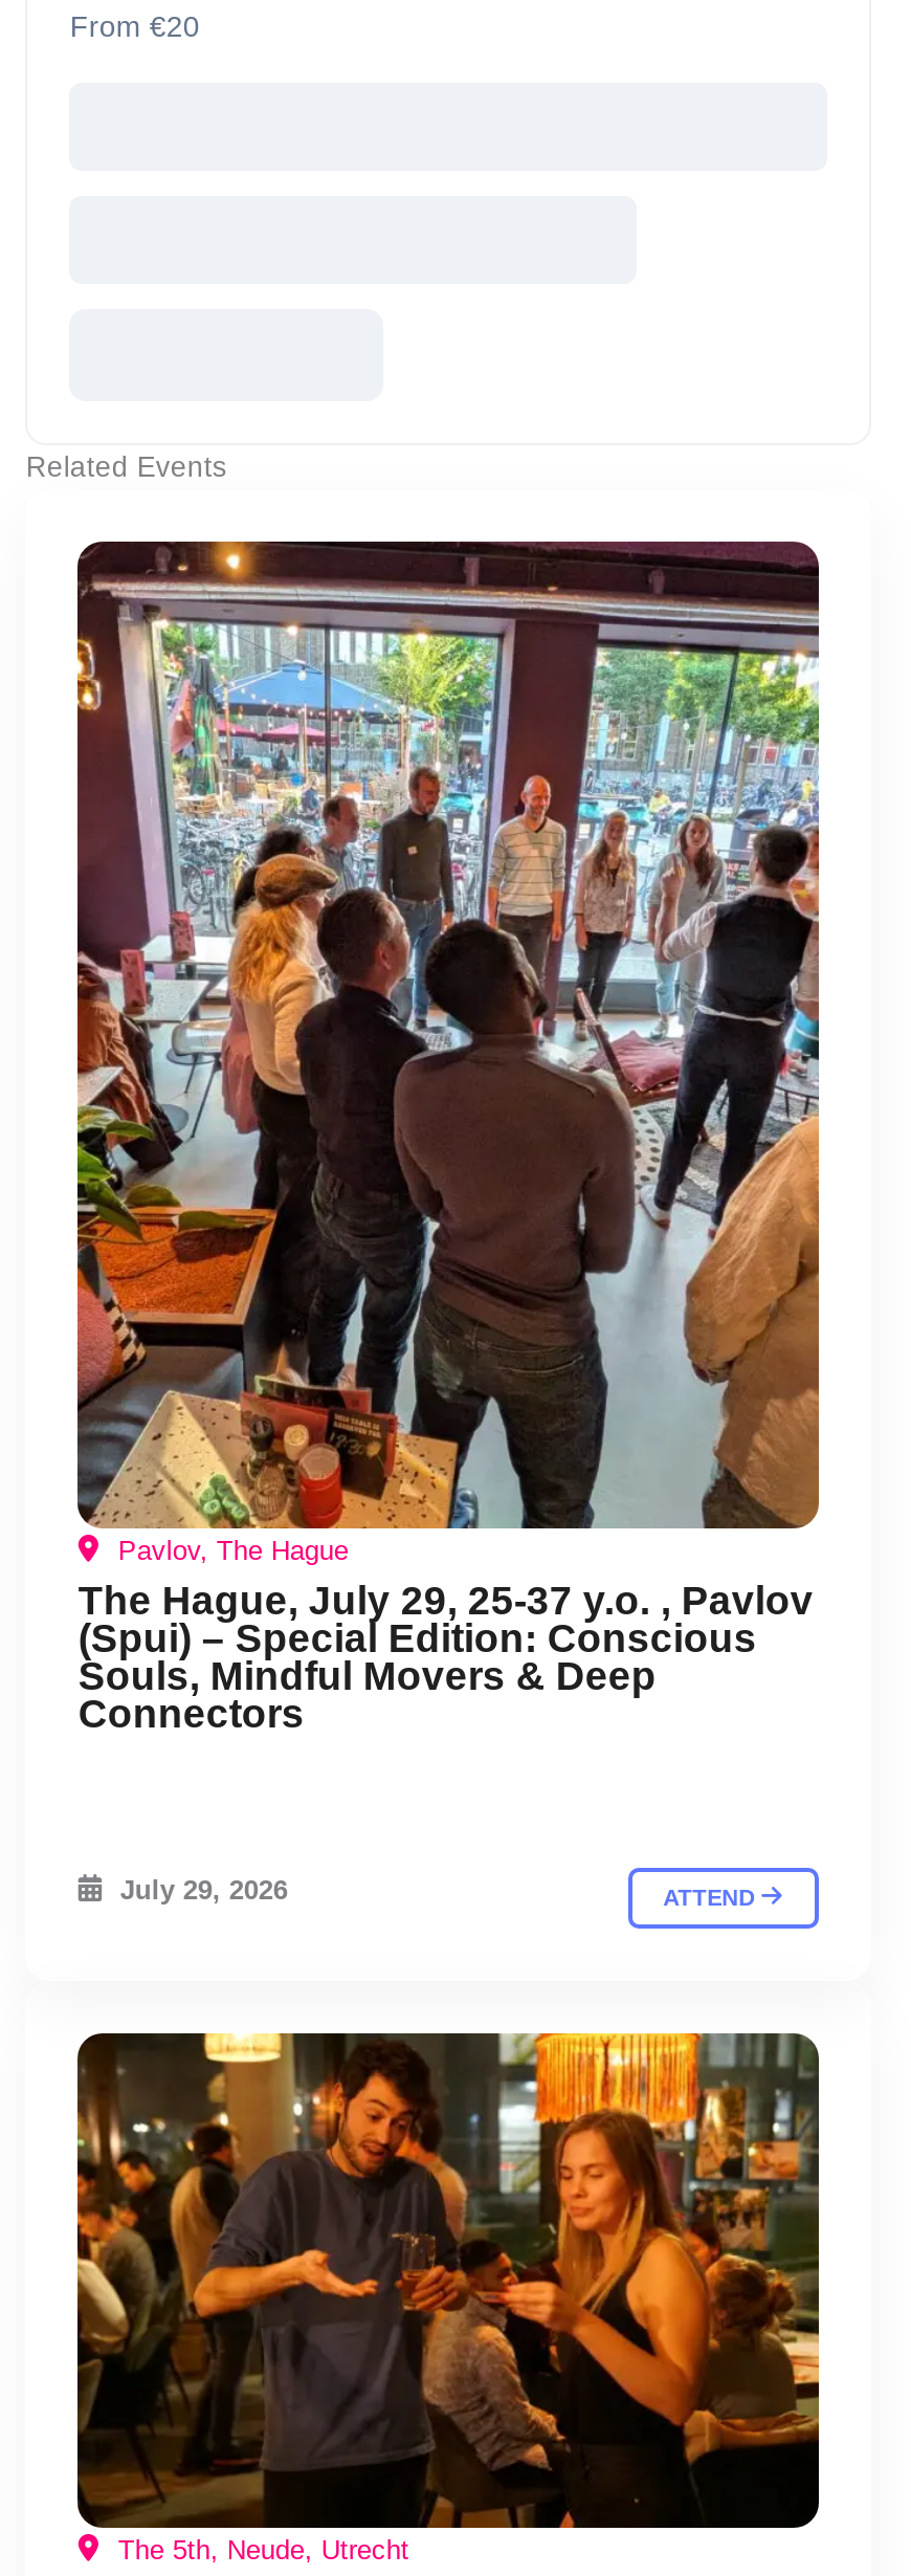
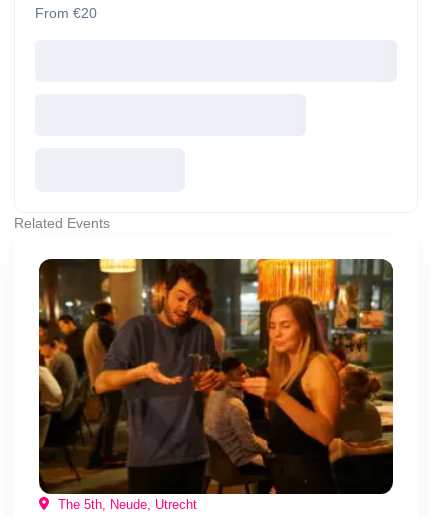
- [image]
- Pavlov, The Hague
- The Hague, July 29, 25-37 y.o. , Pavlov
- (Spui) – Special Edition: Conscious
- Souls, Mindful Movers & Deep
- Connectors

- July 29, 2026
- ATTEND
